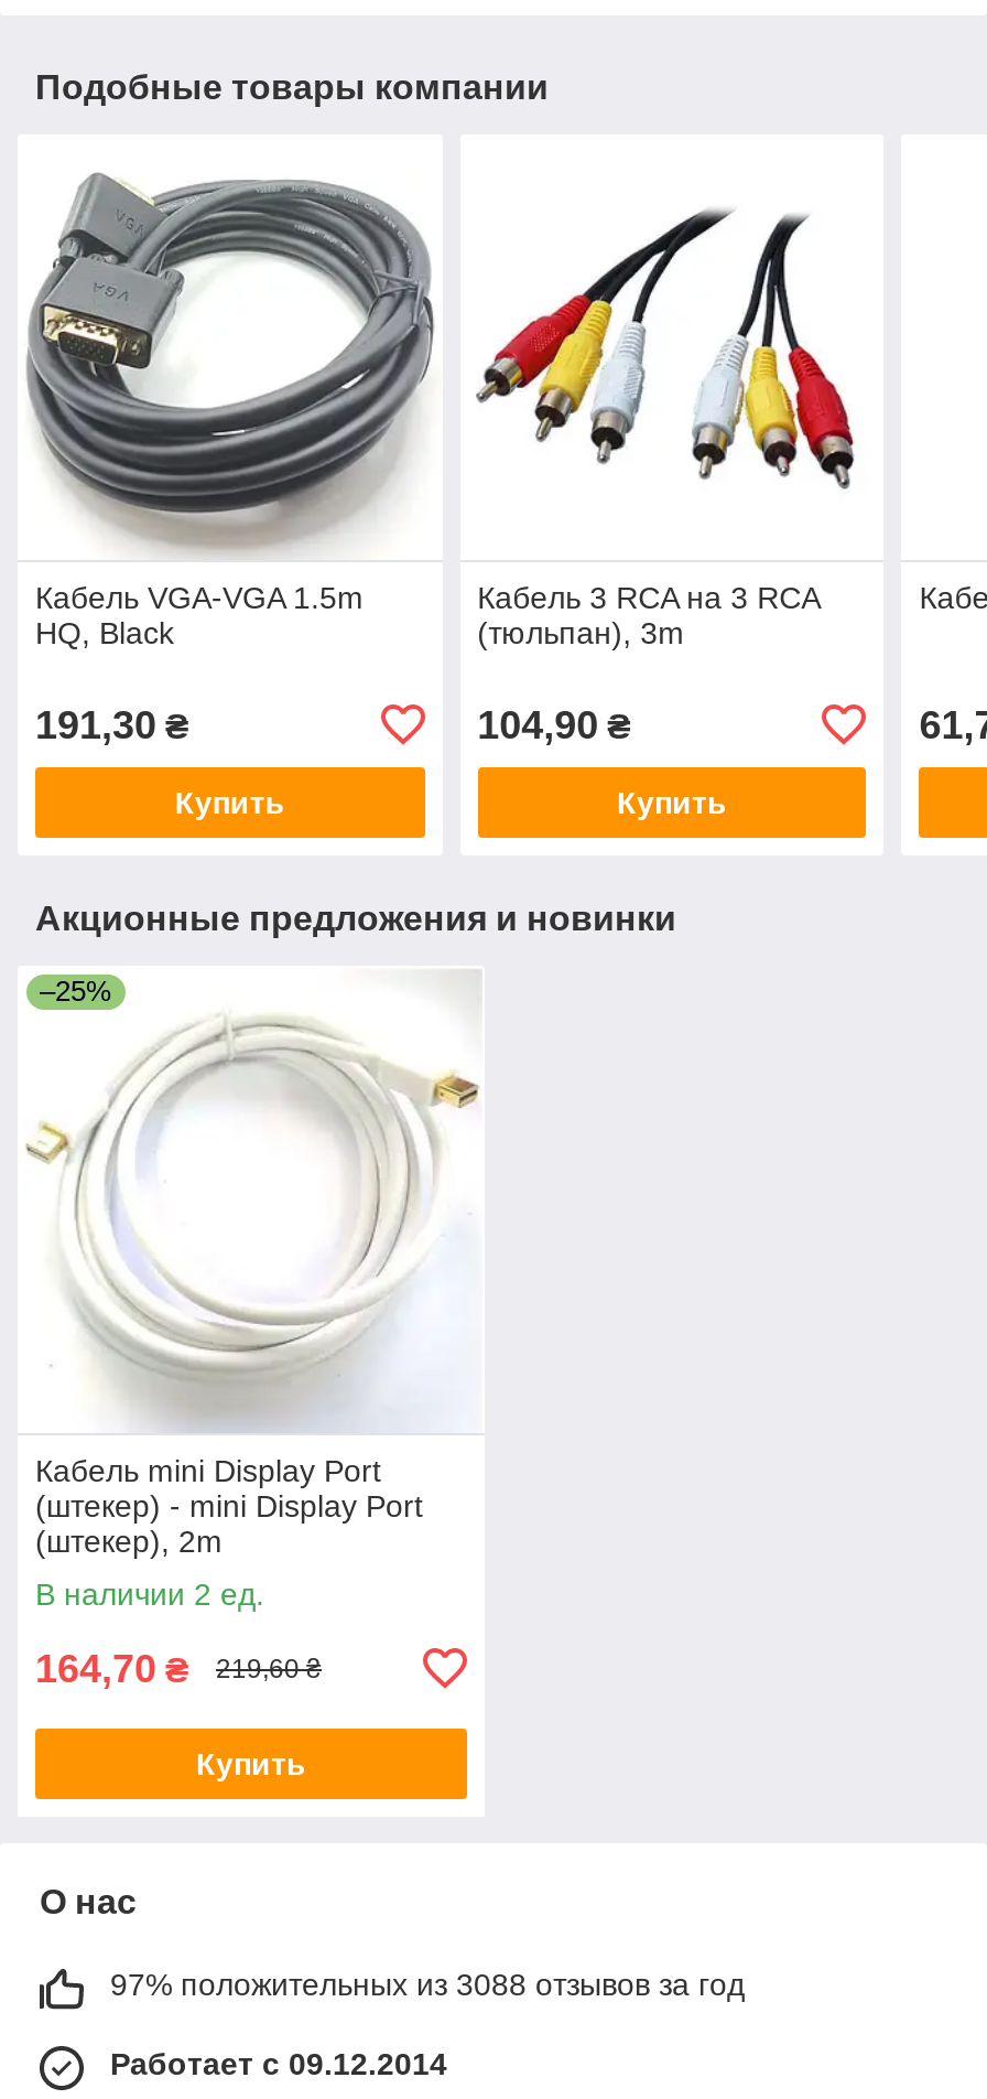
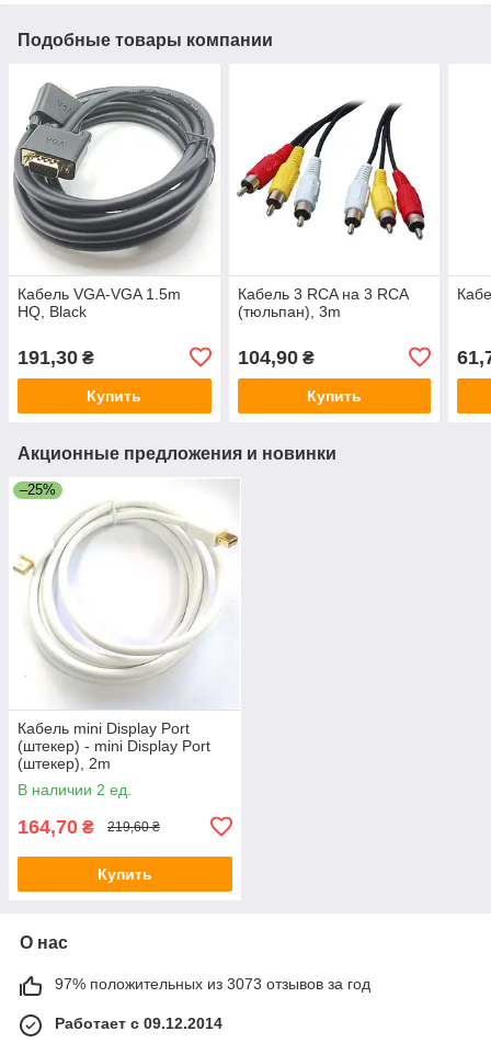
- 97% положительных из 3088 отзывов за год
+ 97% положительных из 3073 отзывов за год
